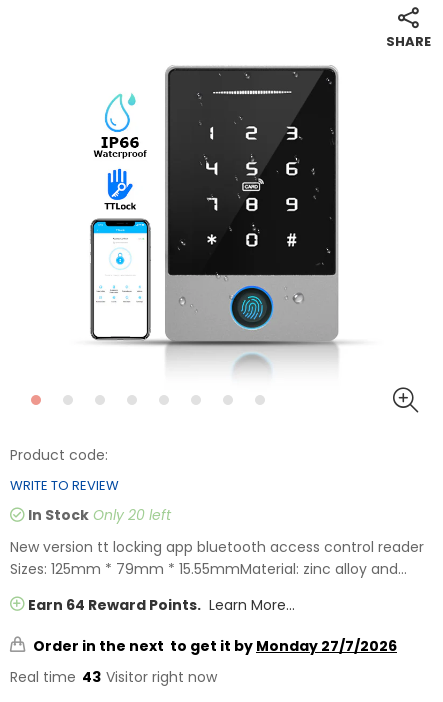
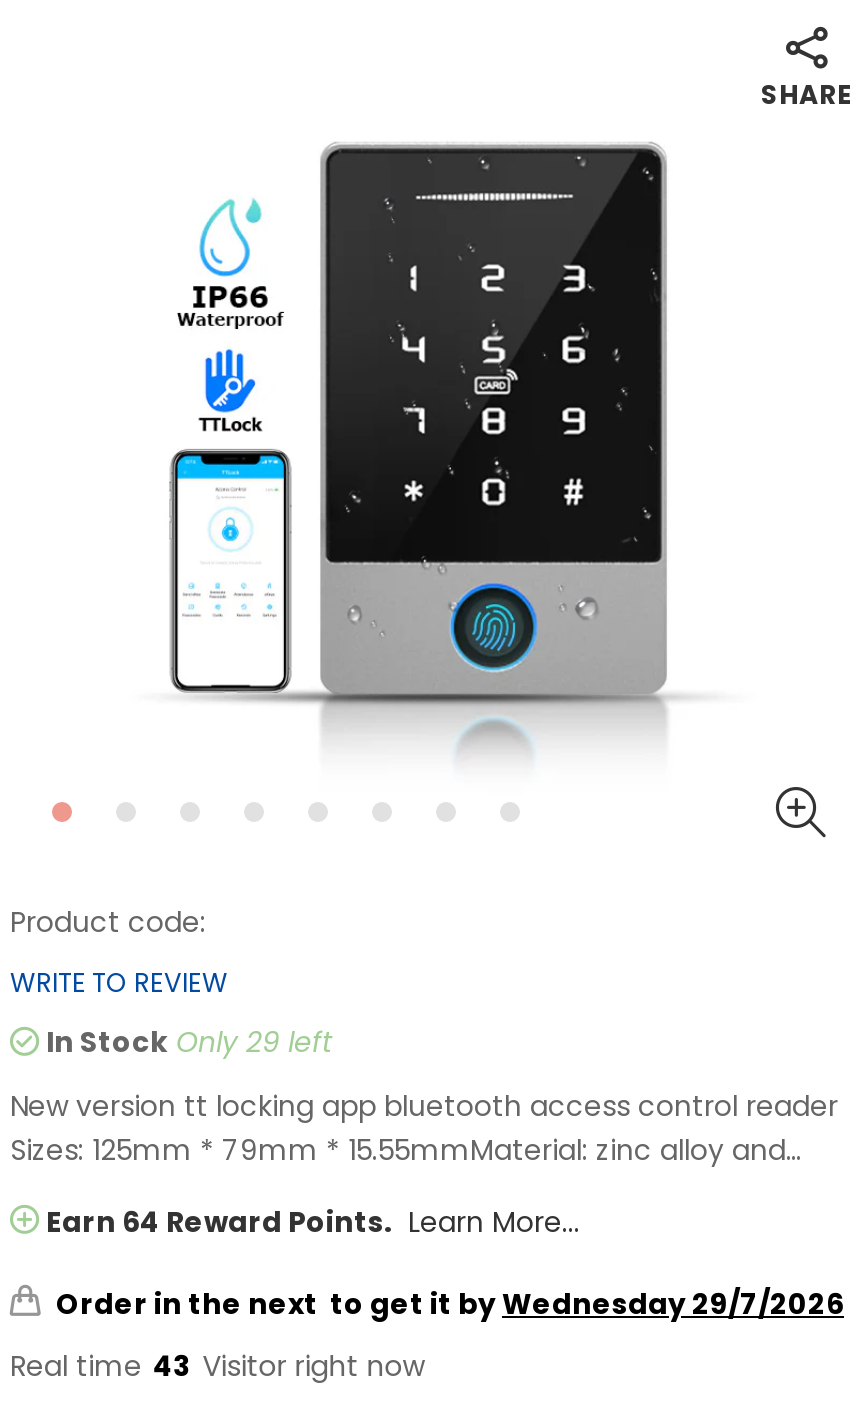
- In Stock Only 20 left
+ In Stock Only 29 left

- Order in the next to get it by Monday 27/7/2026
+ Order in the next to get it by Wednesday 29/7/2026
